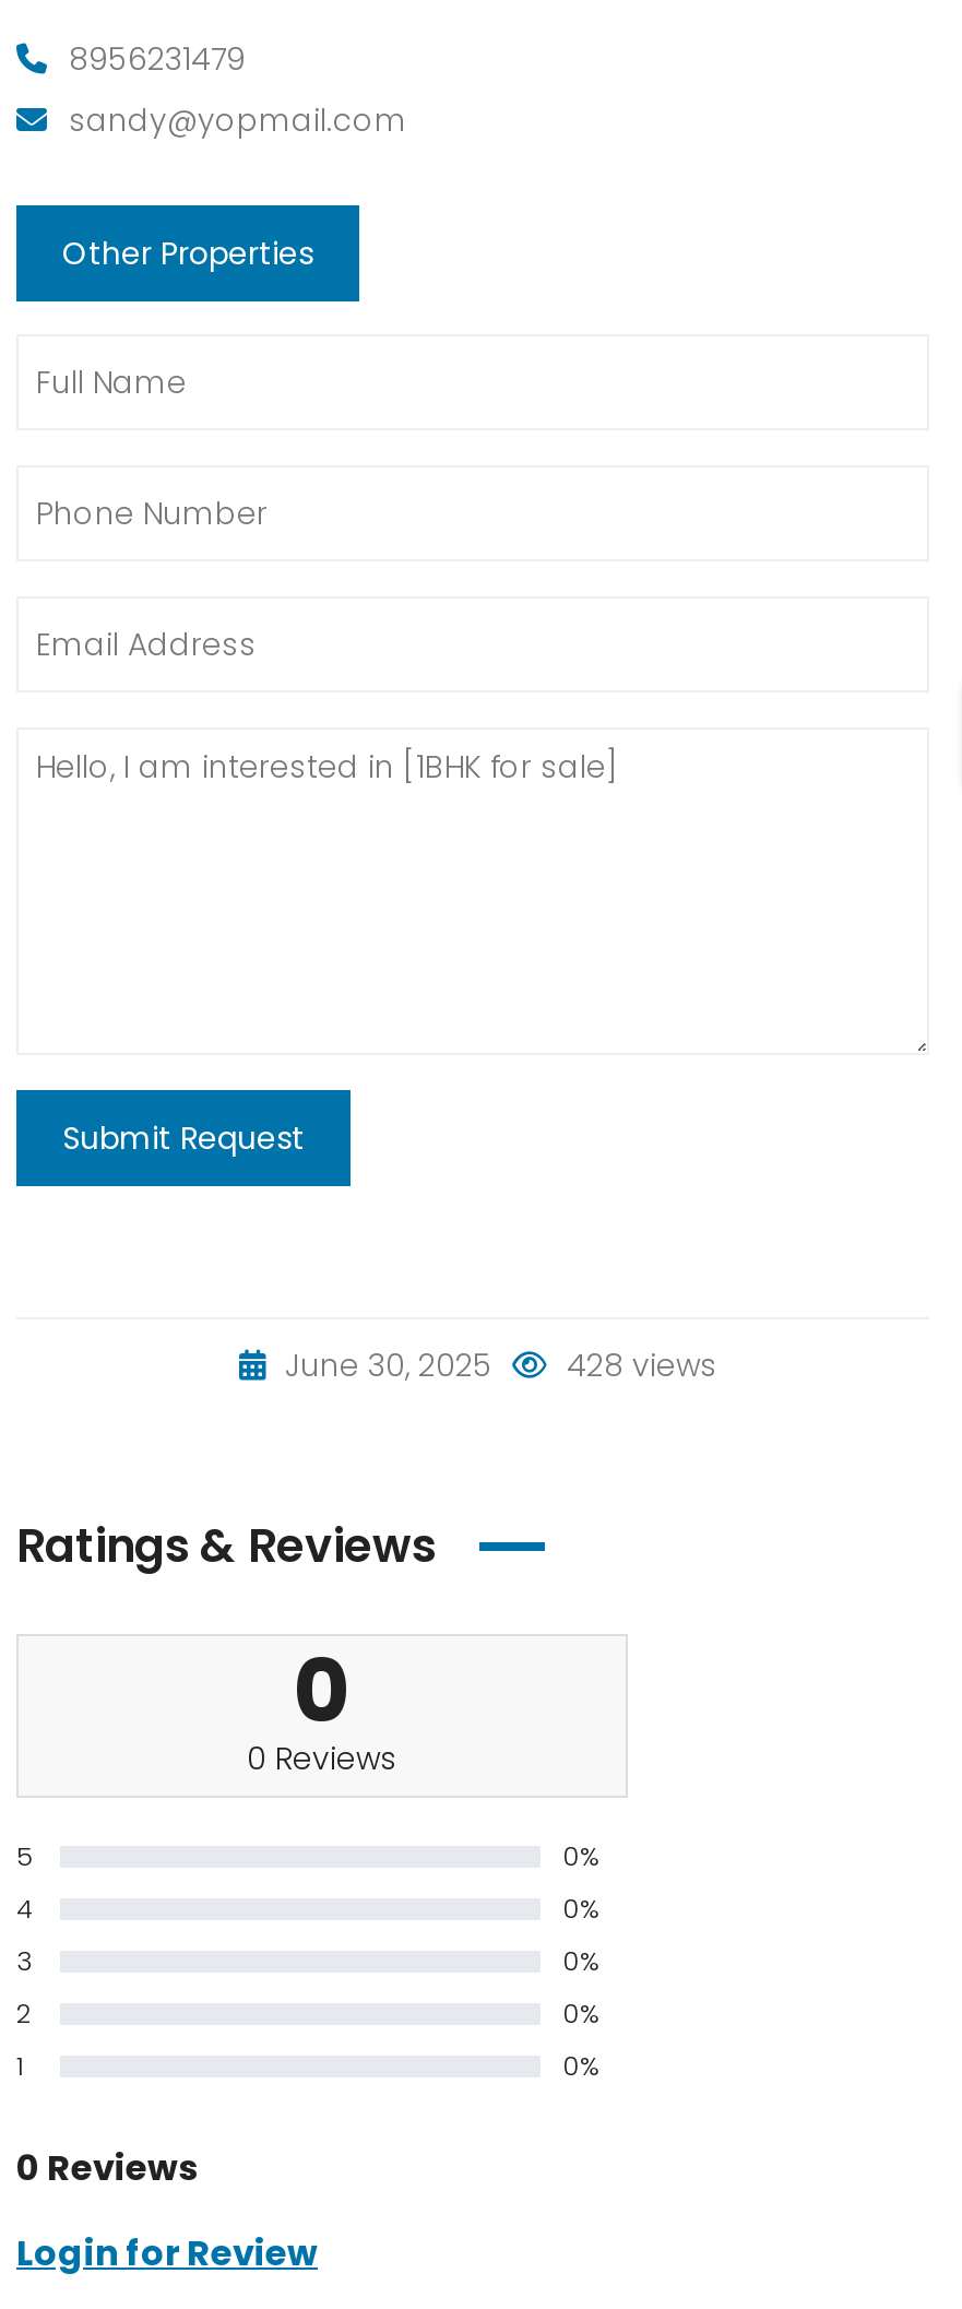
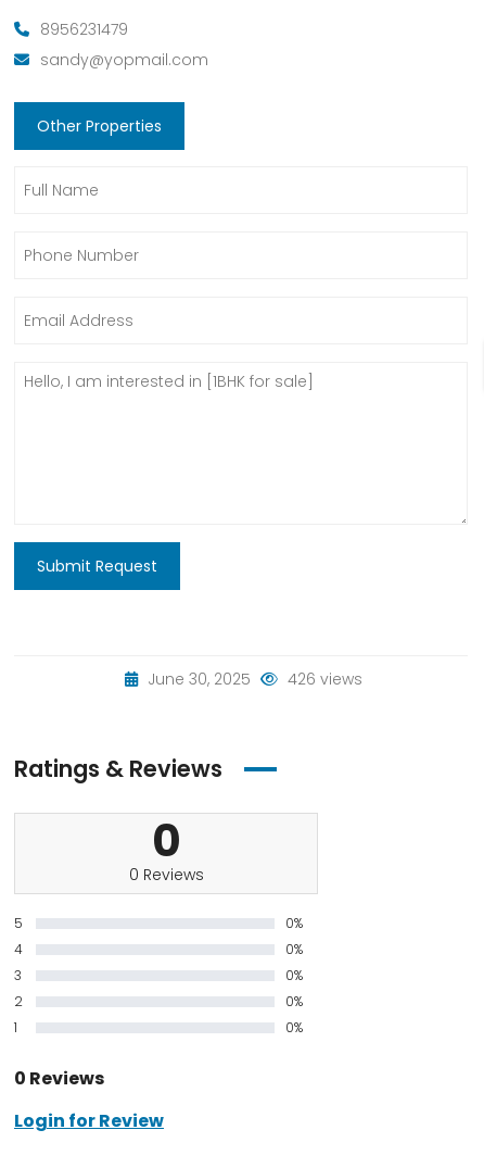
- June 30, 2025 428 views
+ June 30, 2025 426 views
